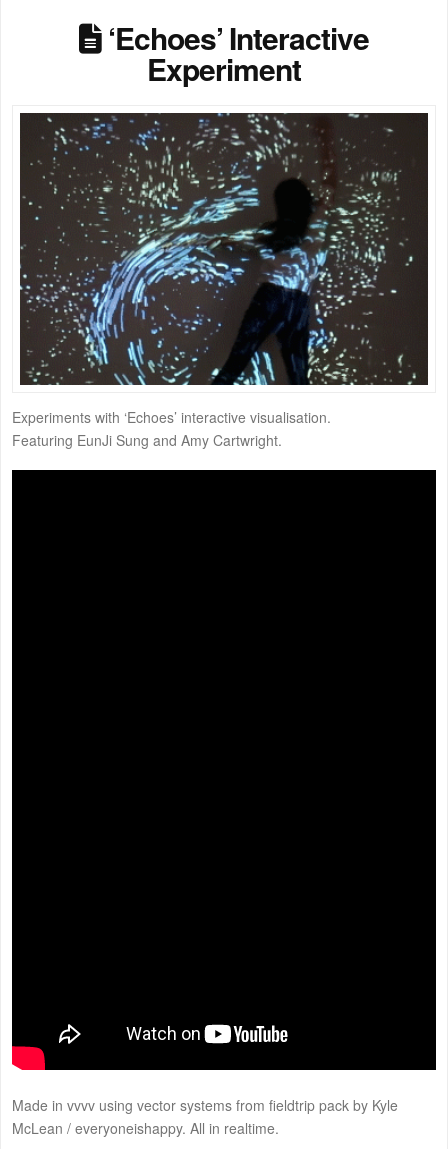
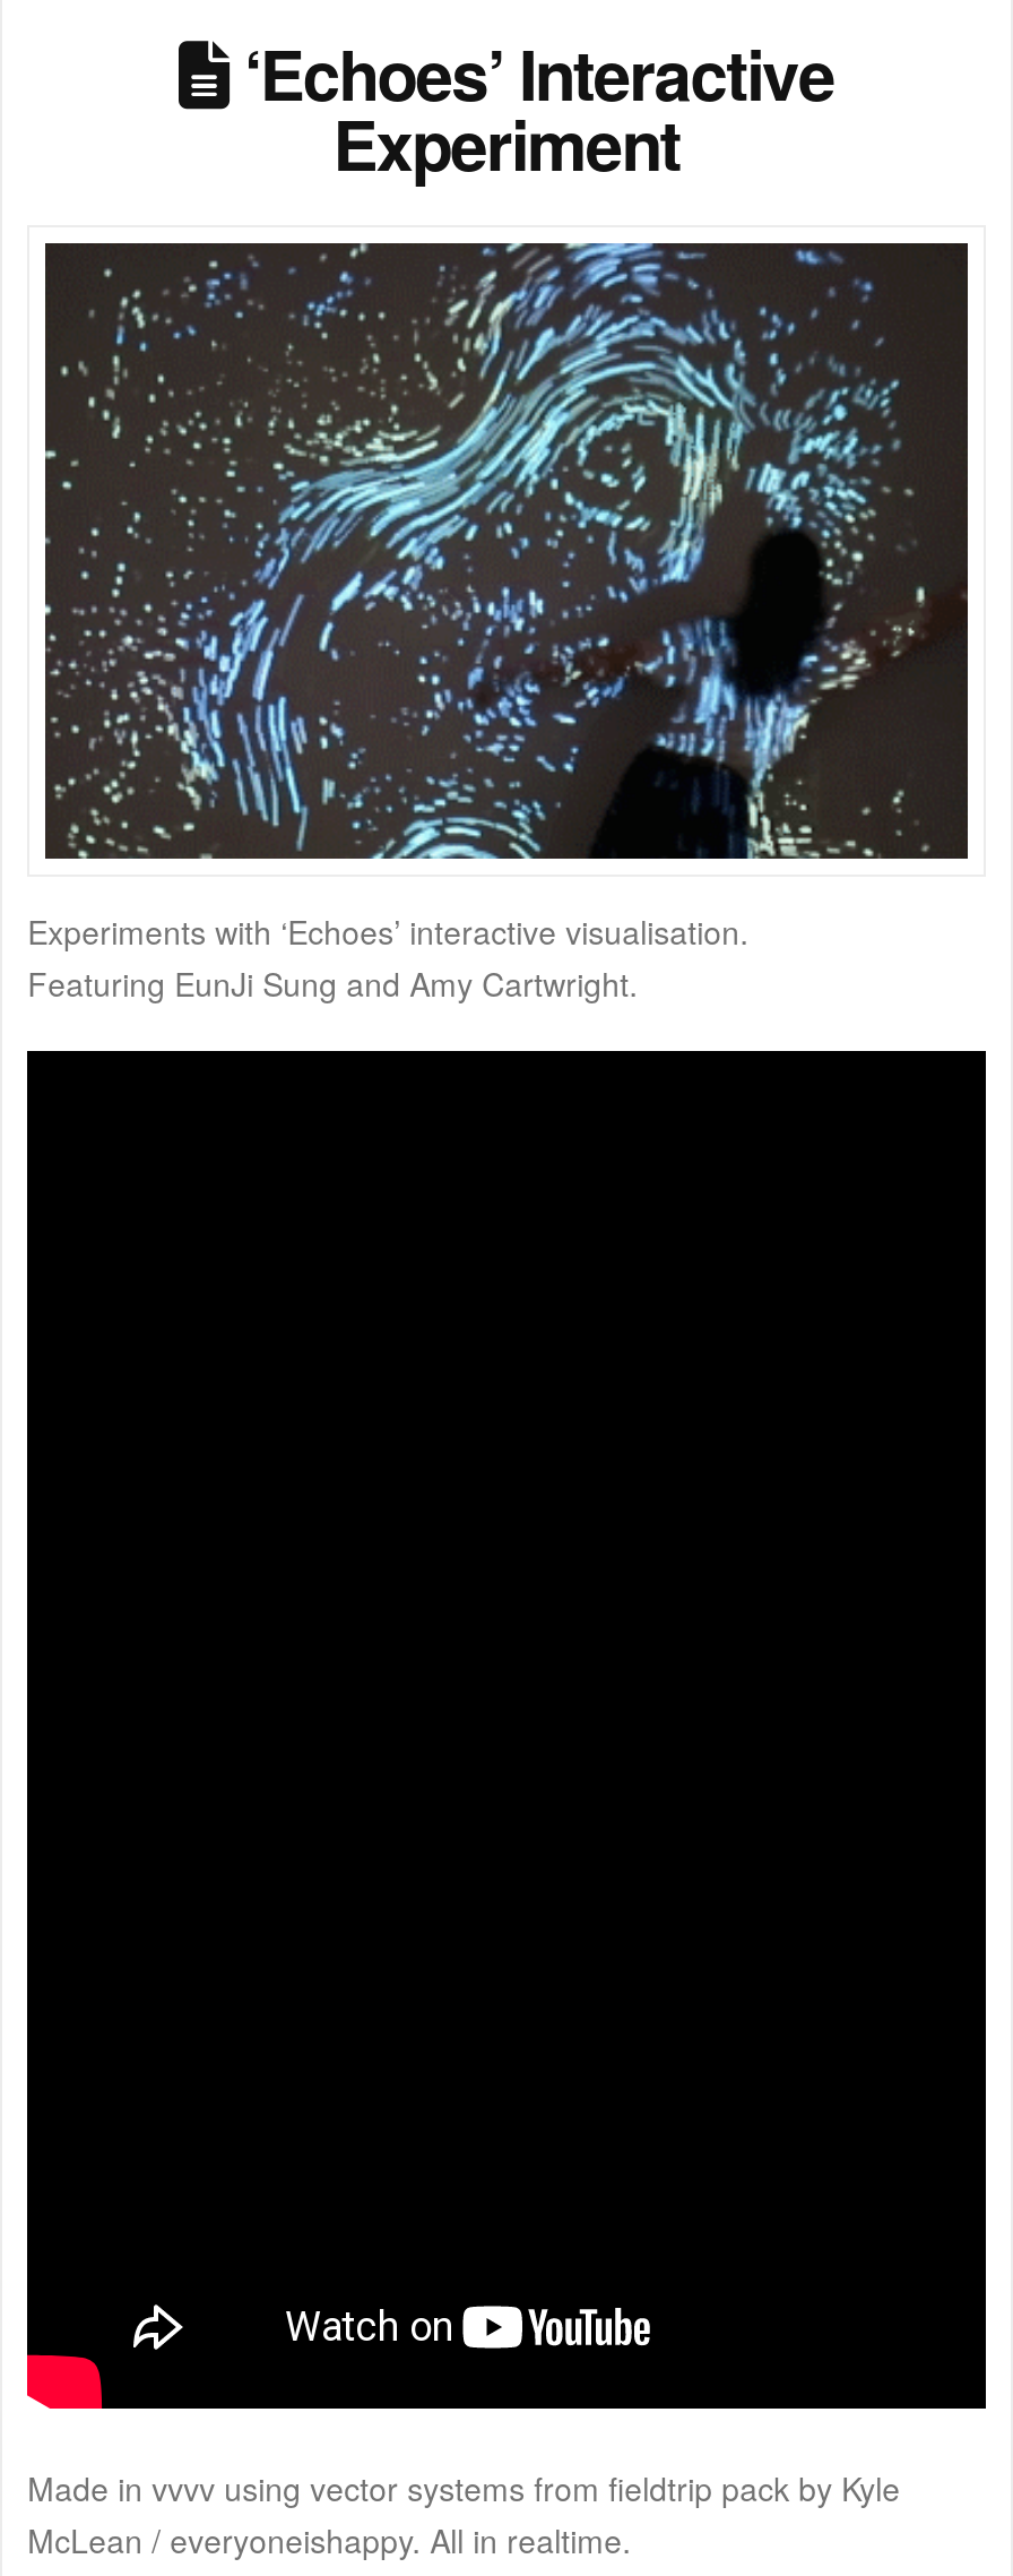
- [image]
+ [image]
